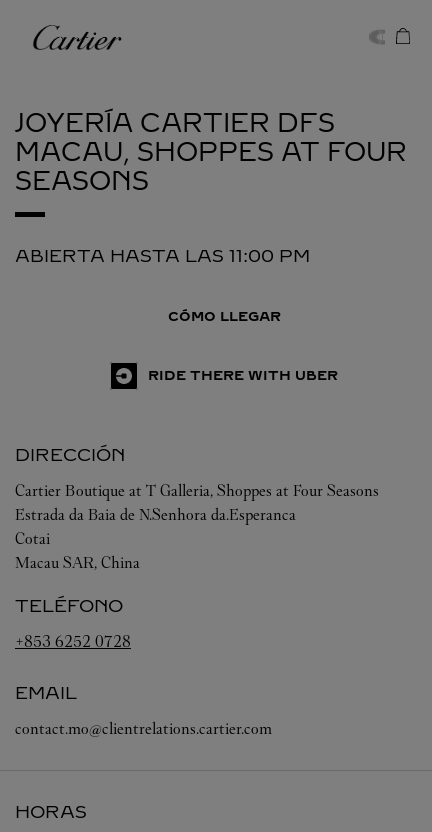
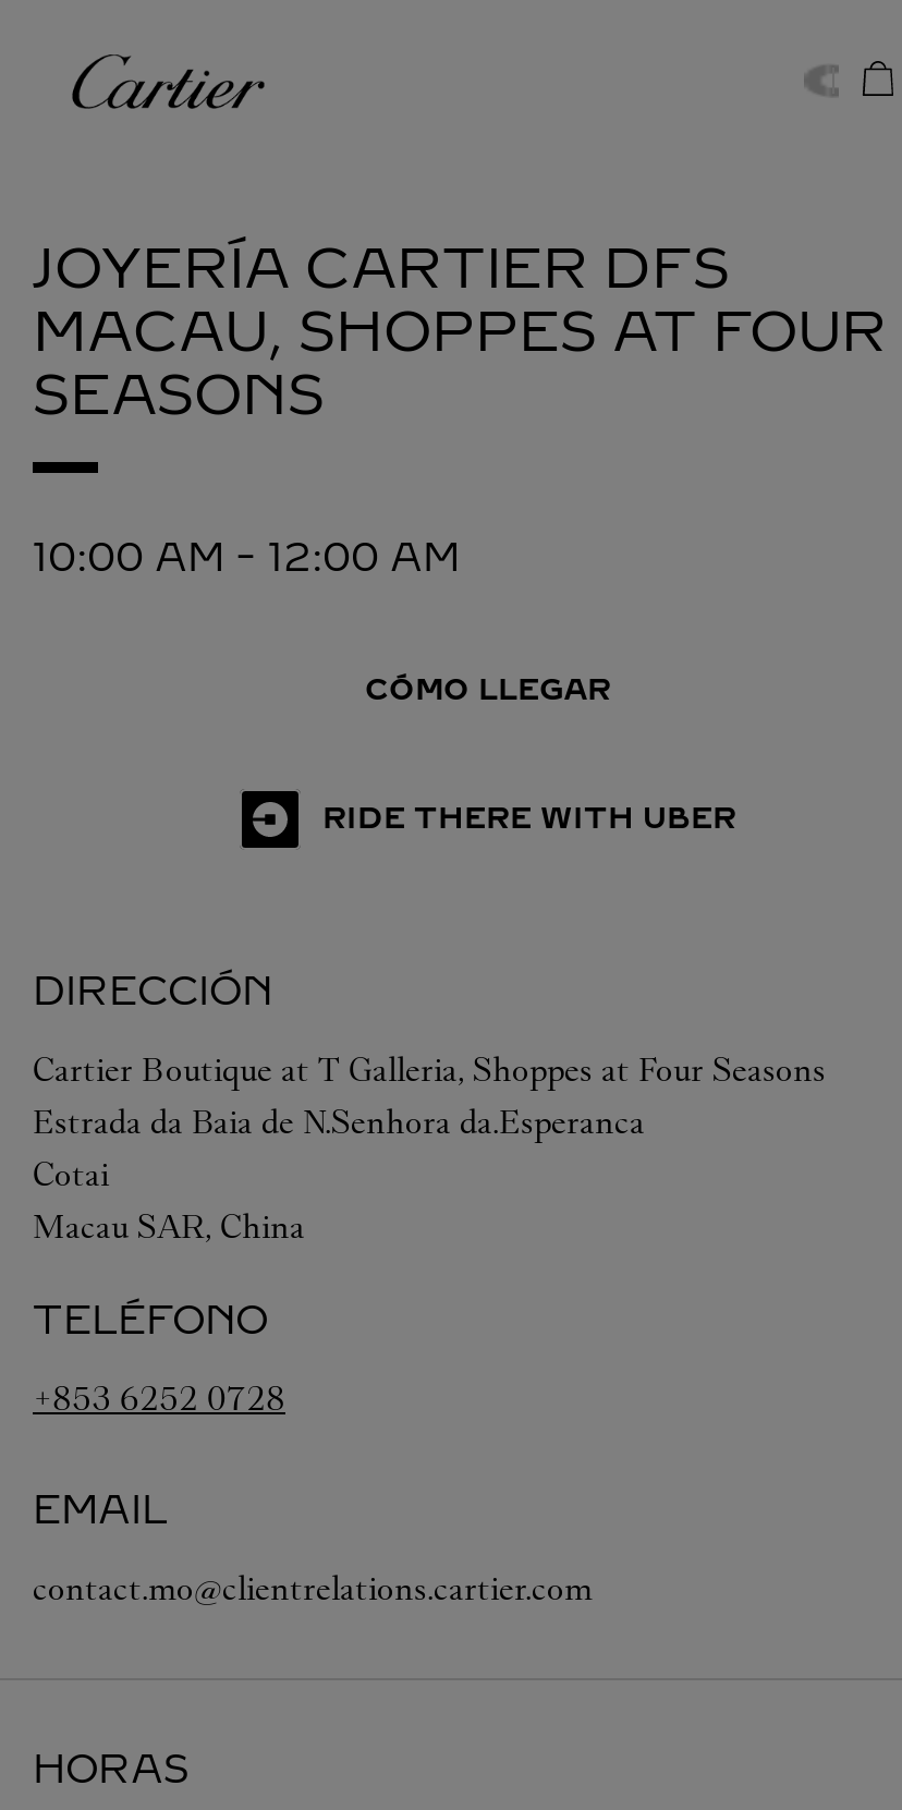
- ABIERTA HASTA LAS 11:00 PM
+ 10:00 AM - 12:00 AM
